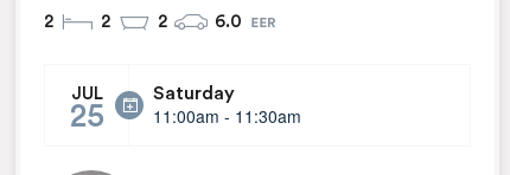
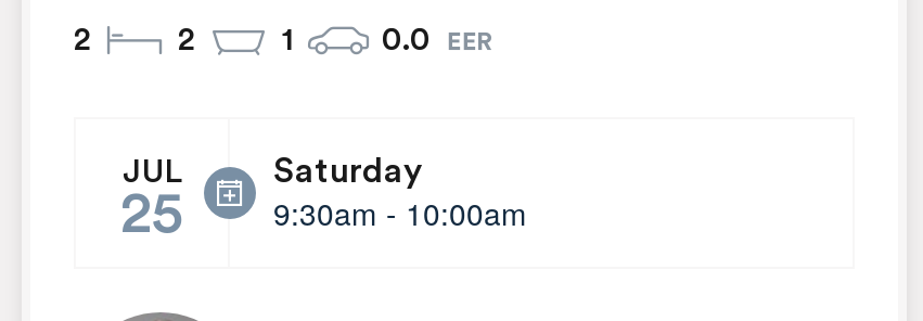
- 2
+ 1

- 6.0
+ 0.0

- 11:00am - 11:30am
+ 9:30am - 10:00am
